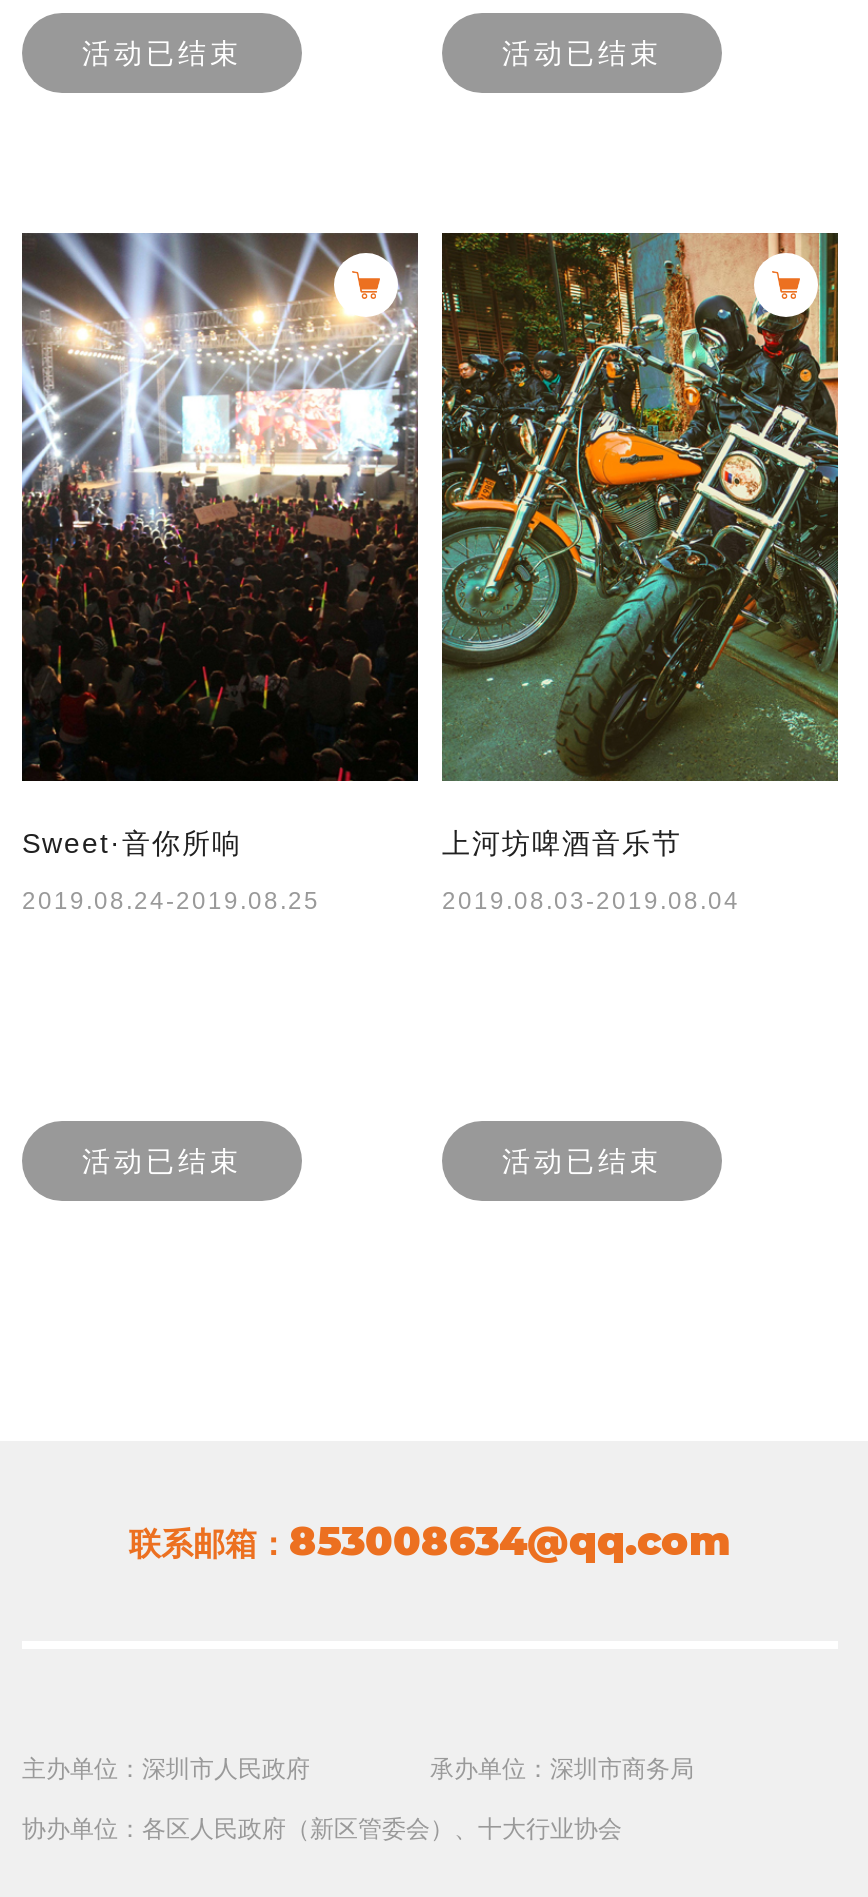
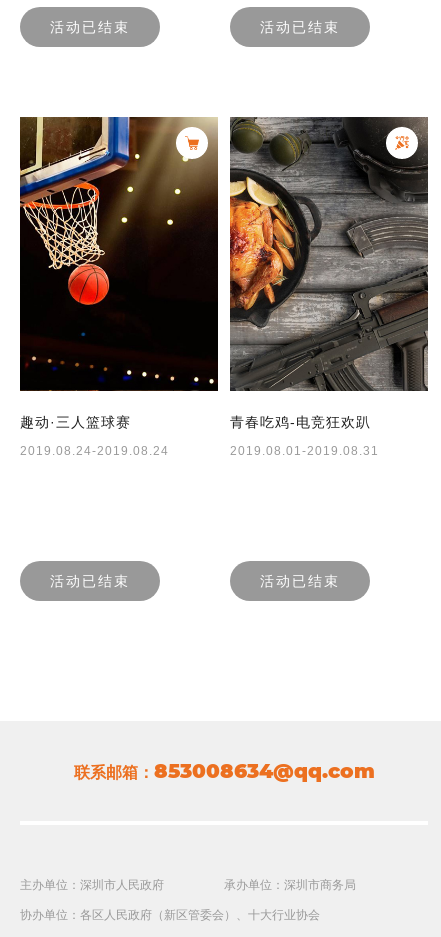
- [image]
- Sweet·音你所响
+ [image]
+ 趣动·三人篮球赛

- [image]
- 上河坊啤酒音乐节
+ [image]
+ 青春吃鸡-电竞狂欢趴

- 2019.08.24-2019.08.25
+ 2019.08.24-2019.08.24

- 2019.08.03-2019.08.04
+ 2019.08.01-2019.08.31
